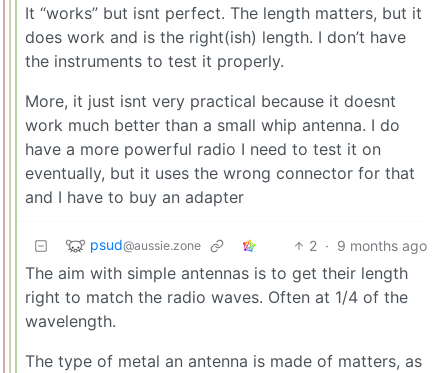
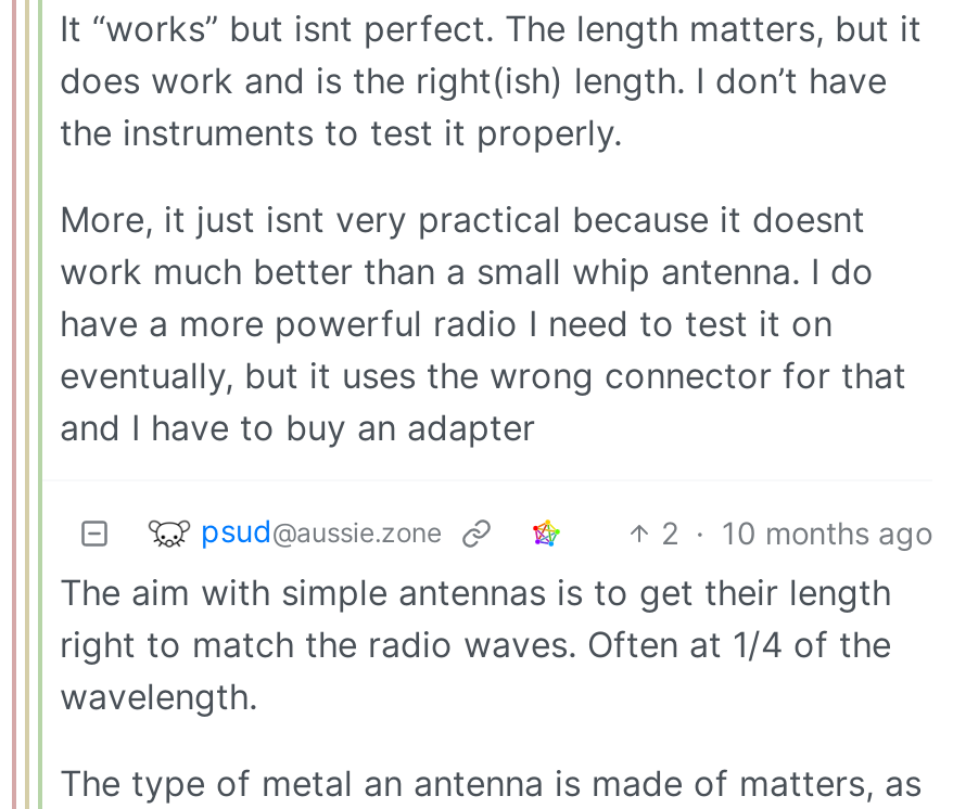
- 2 · 9 months ago
+ 2 · 10 months ago
